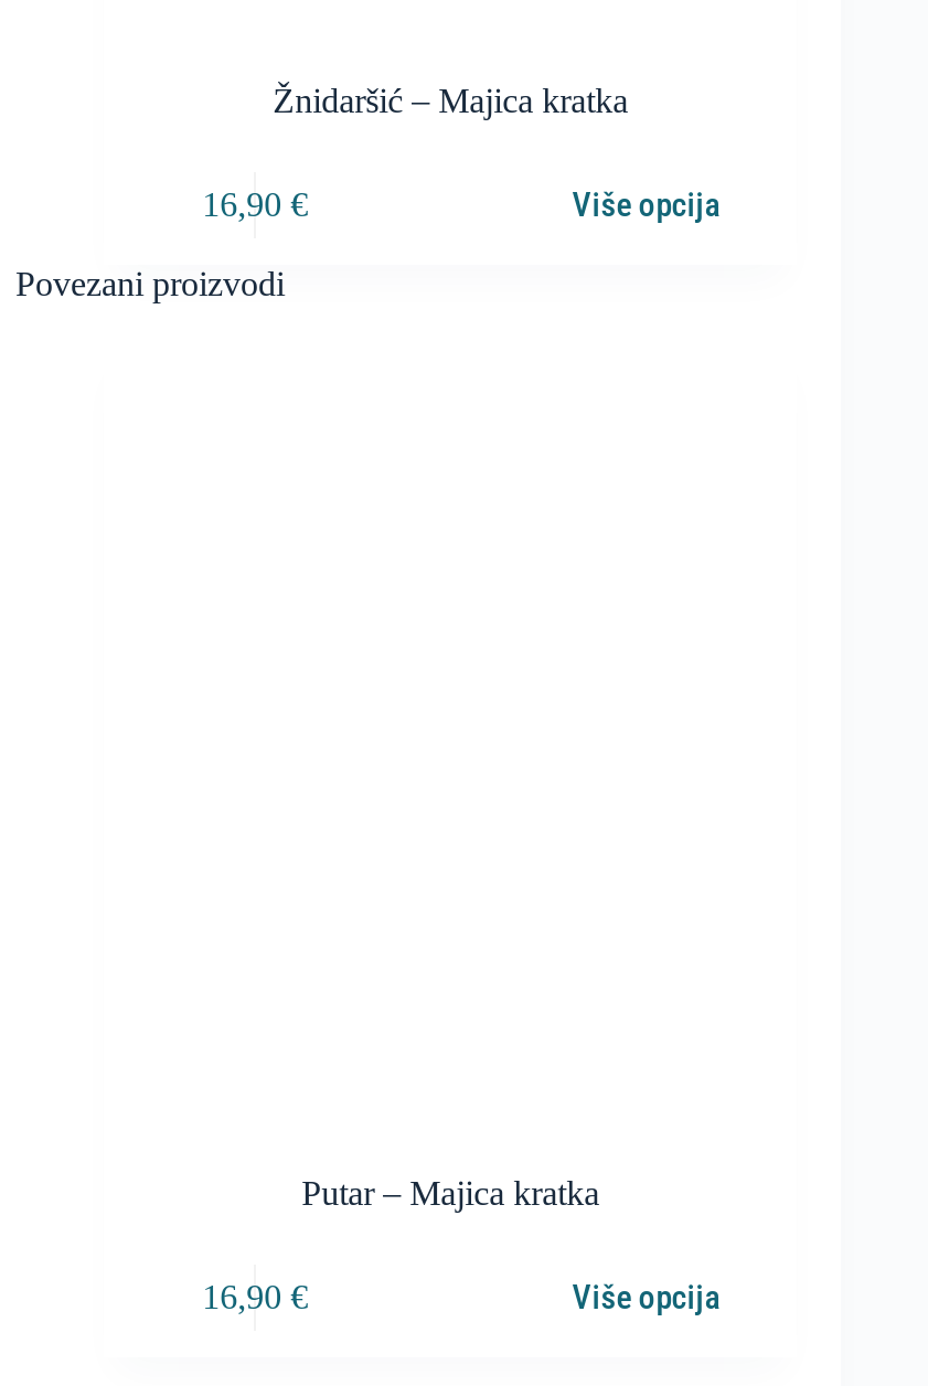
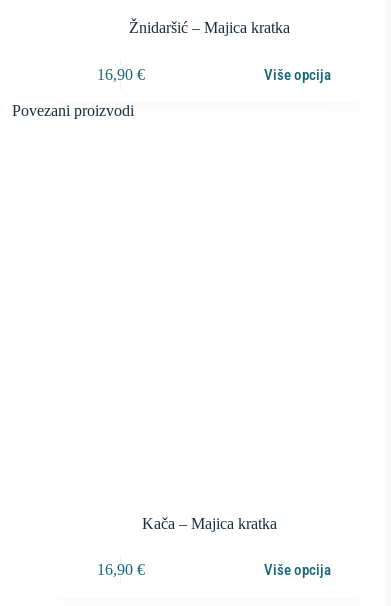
- Putar – Majica kratka
+ Kača – Majica kratka
